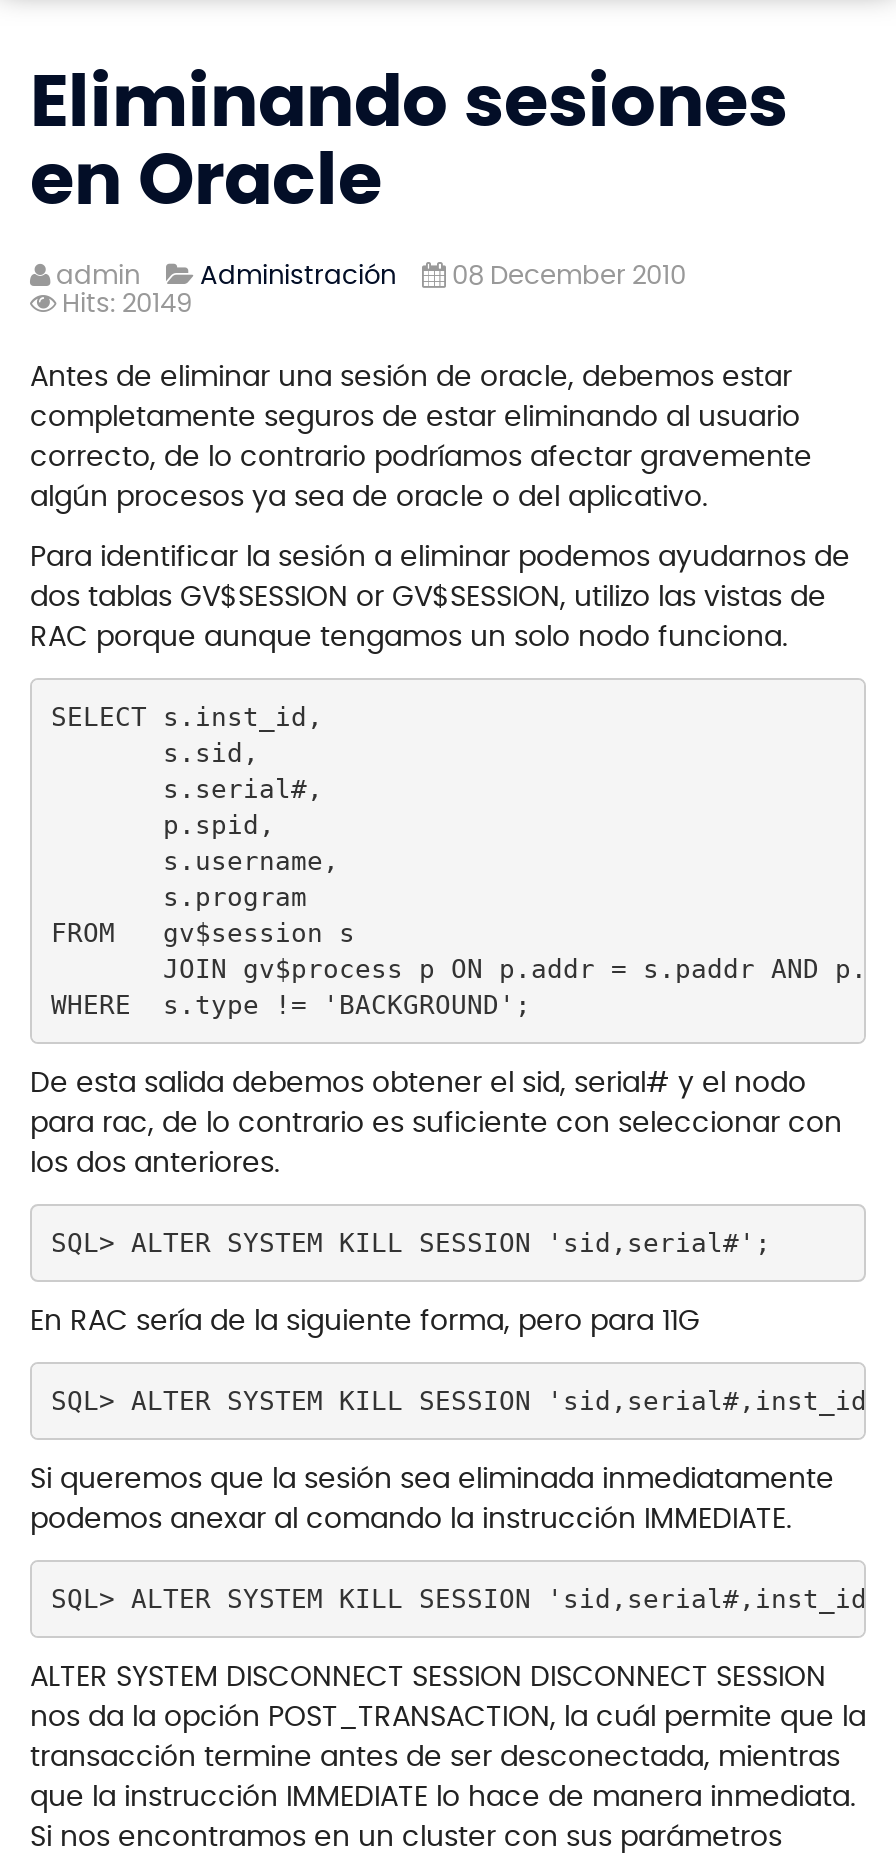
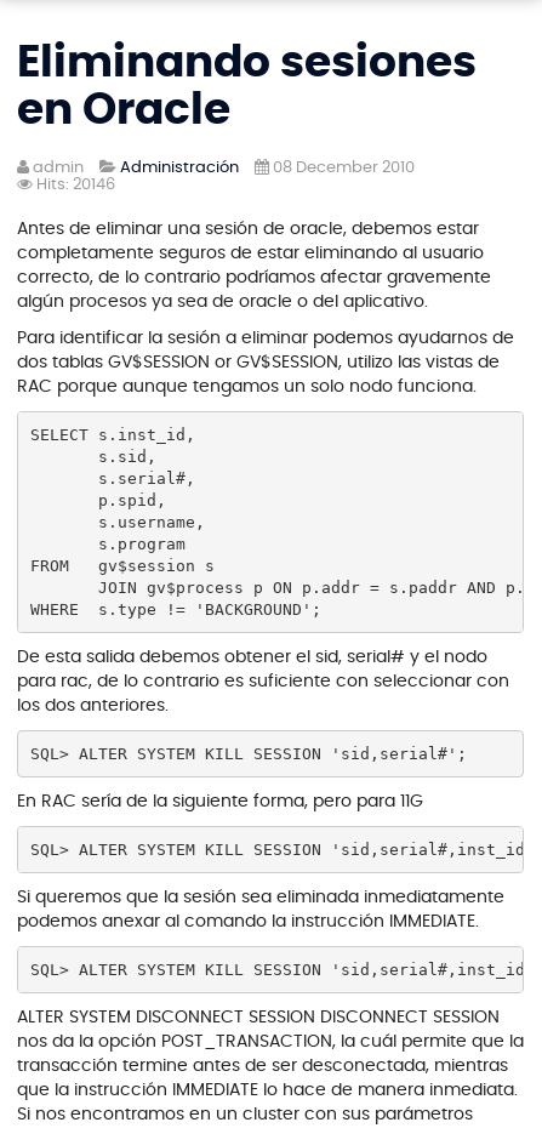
- Hits: 20149
+ Hits: 20146
